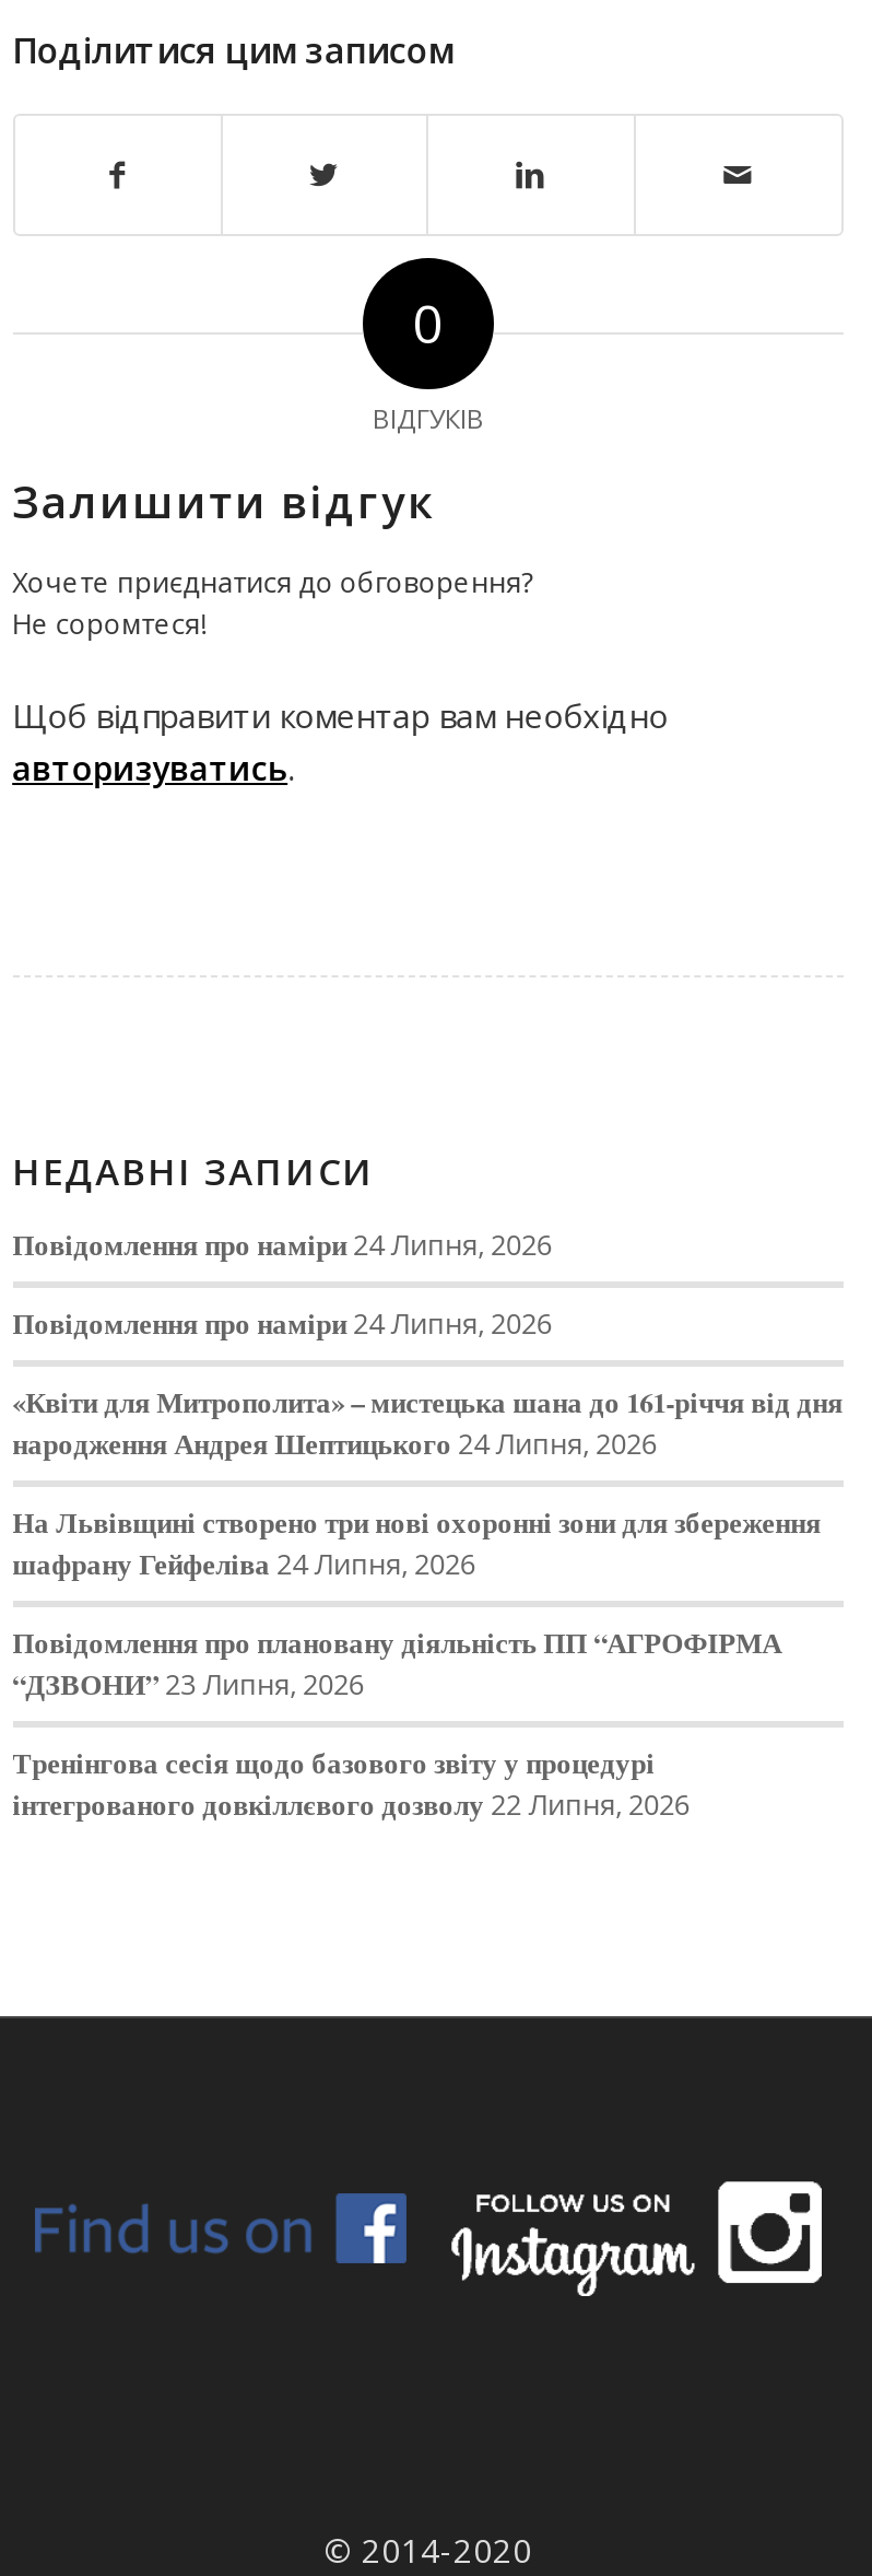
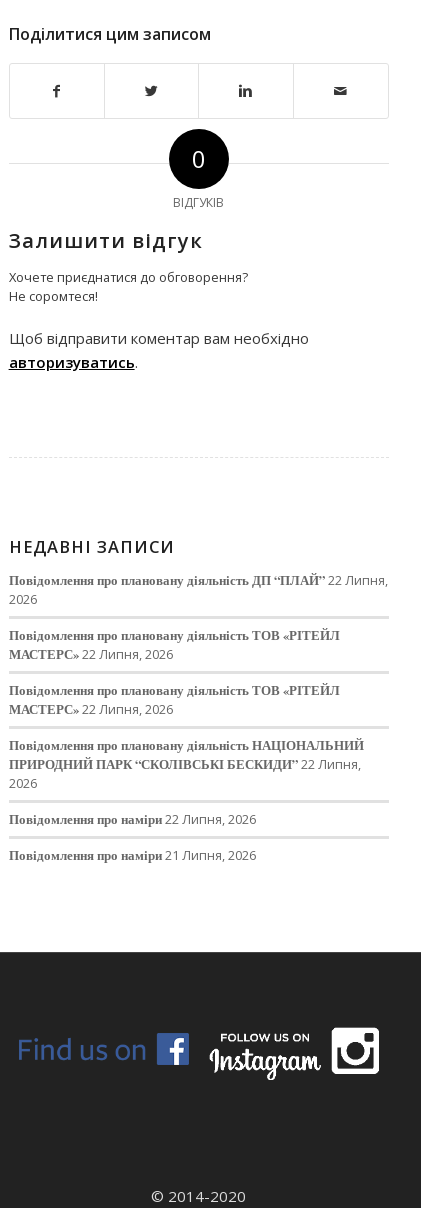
- Повідомлення про наміри 24 Липня, 2026
+ Повідомлення про плановану діяльність ДП “ПЛАЙ” 22 Липня,
+ 2026

- Повідомлення про наміри 24 Липня, 2026
+ Повідомлення про плановану діяльність ТОВ «РІТЕЙЛ
+ МАСТЕРС» 22 Липня, 2026

- «Квіти для Митрополита» – мистецька шана до 161-річчя від дня
- народження Андрея Шептицького 24 Липня, 2026
+ Повідомлення про плановану діяльність ТОВ «РІТЕЙЛ
+ МАСТЕРС» 22 Липня, 2026

- На Львівщині створено три нові охоронні зони для збереження
- шафрану Гейфеліва 24 Липня, 2026
+ Повідомлення про плановану діяльність НАЦІОНАЛЬНИЙ
+ ПРИРОДНИЙ ПАРК “СКОЛІВСЬКІ БЕСКИДИ” 22 Липня,
+ 2026

- Повідомлення про плановану діяльність ПП “АГРОФІРМА
- “ДЗВОНИ” 23 Липня, 2026
+ Повідомлення про наміри 22 Липня, 2026

- Тренінгова сесія щодо базового звіту у процедурі
- інтегрованого довкіллєвого дозволу 22 Липня, 2026
+ Повідомлення про наміри 21 Липня, 2026
